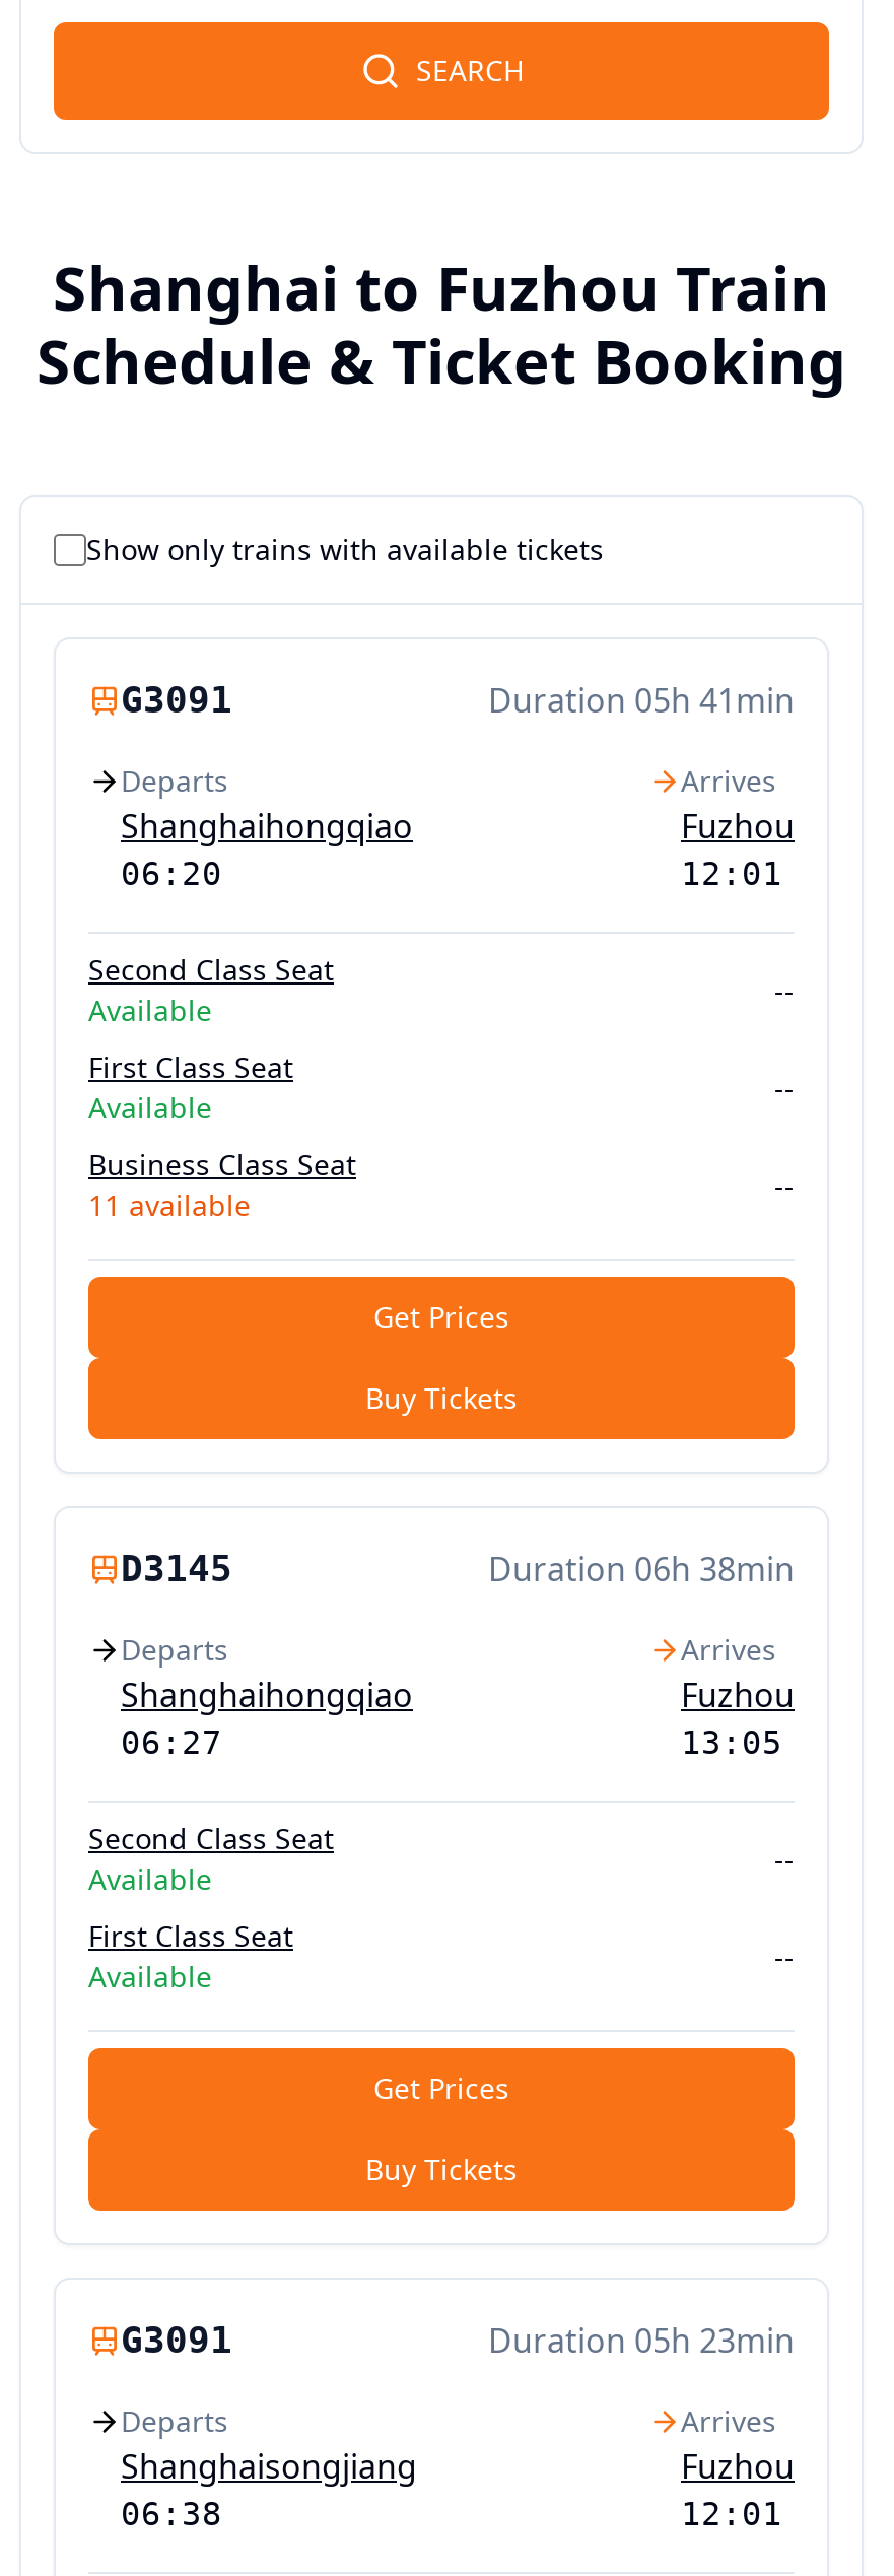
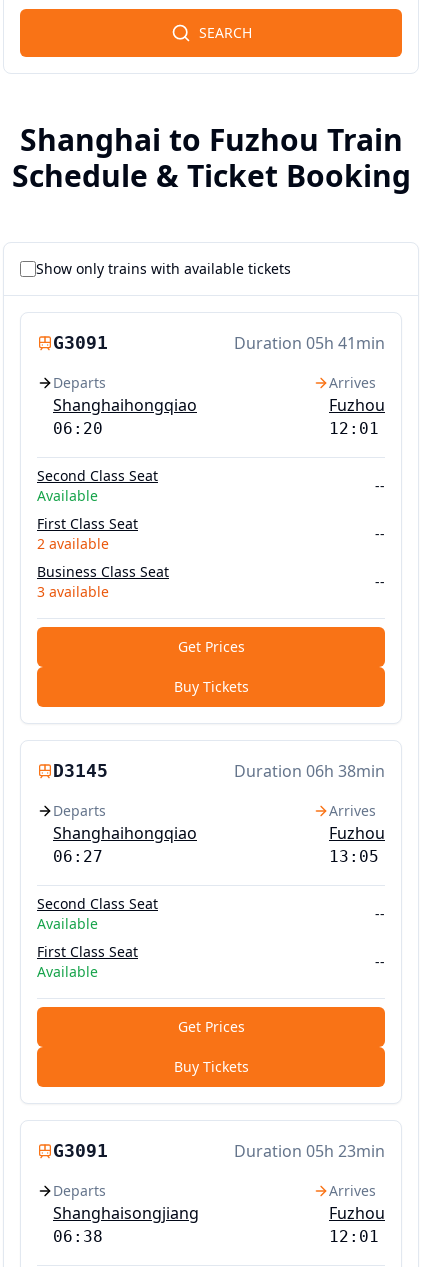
- Available
+ 2 available

- 11 available
+ 3 available
